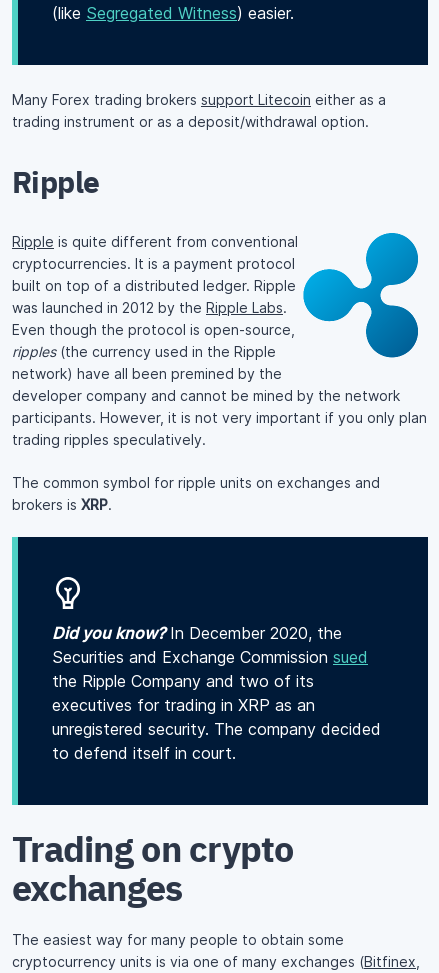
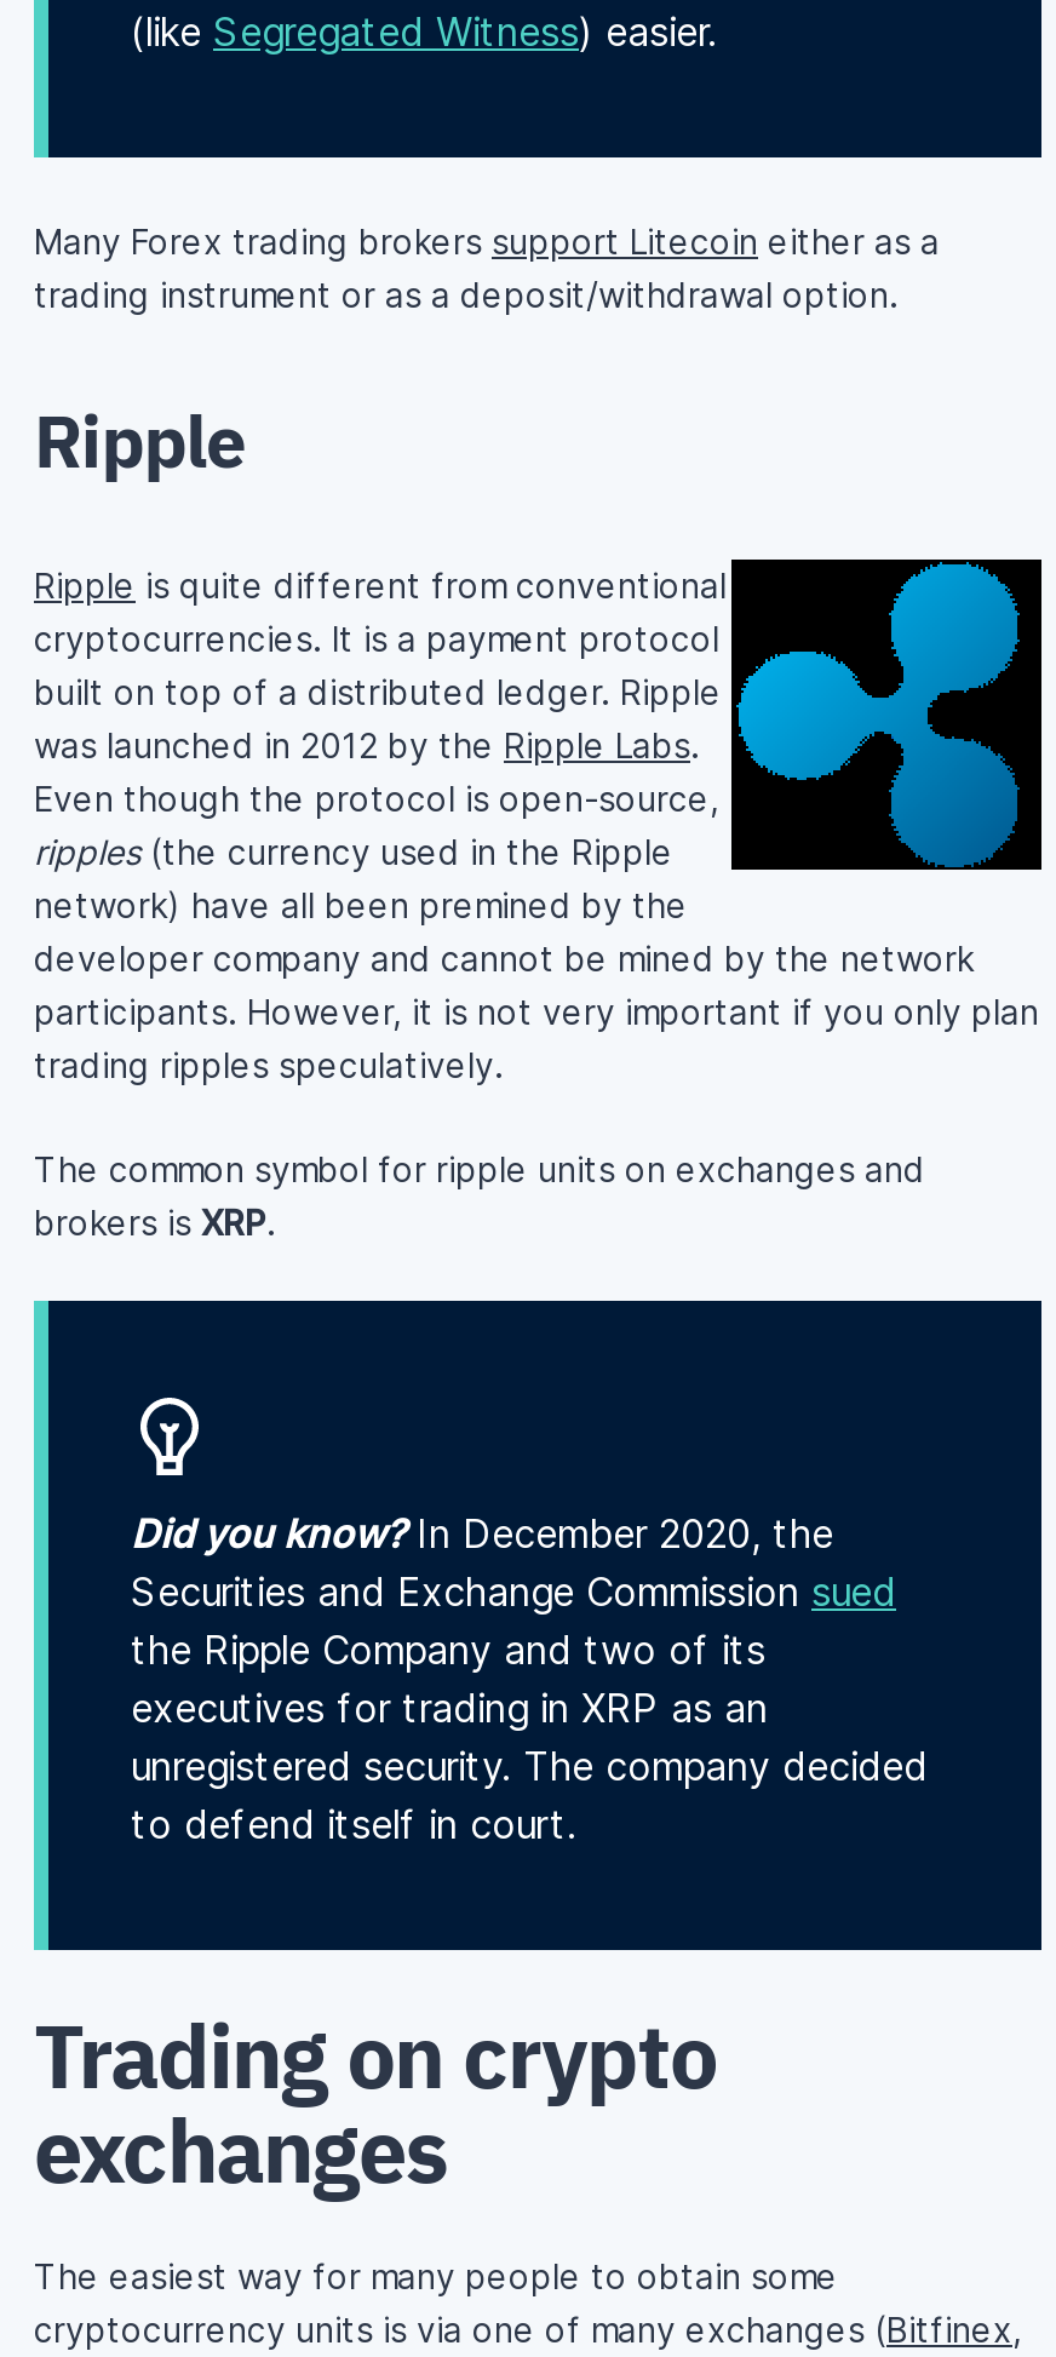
- [image]
+ [image]
